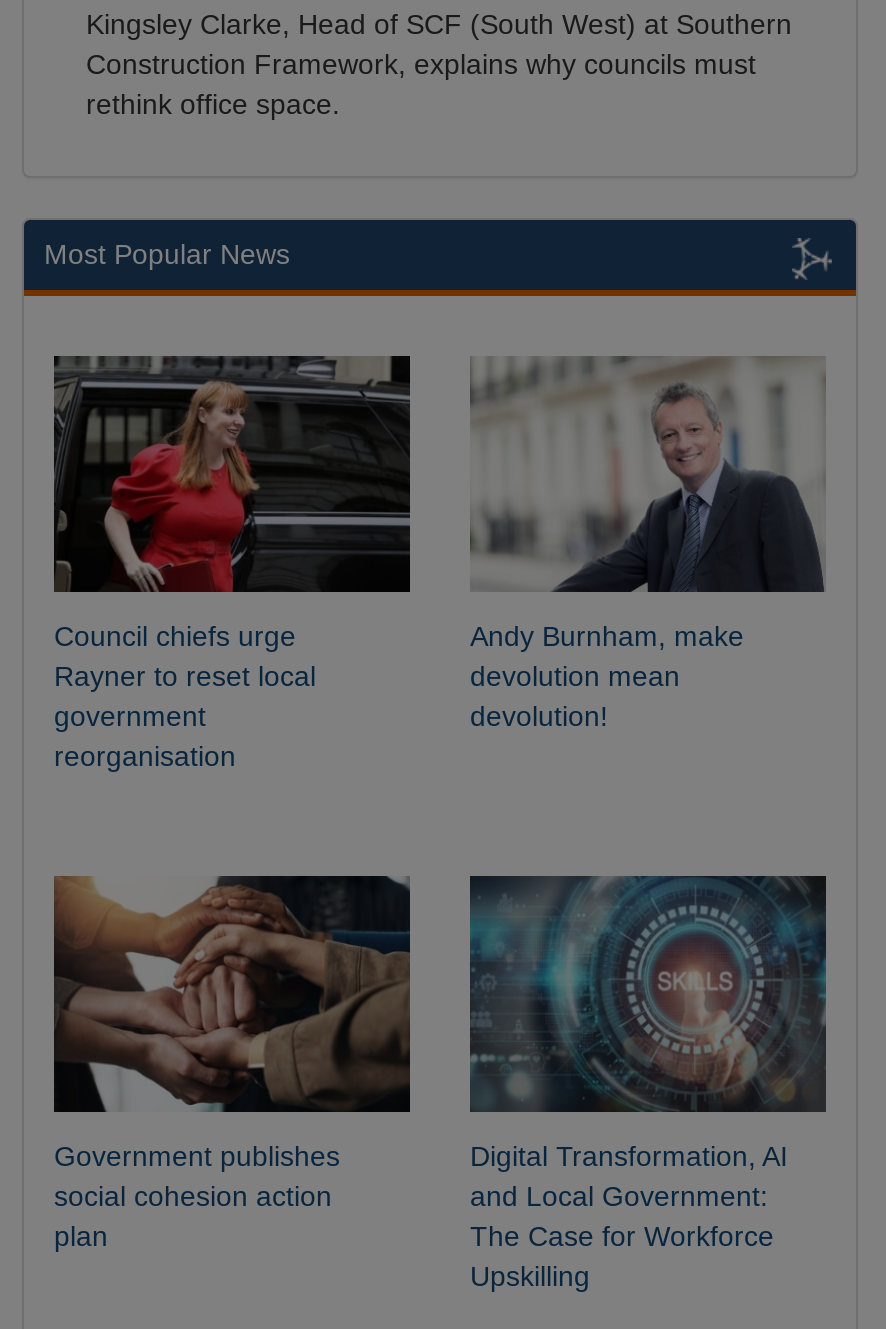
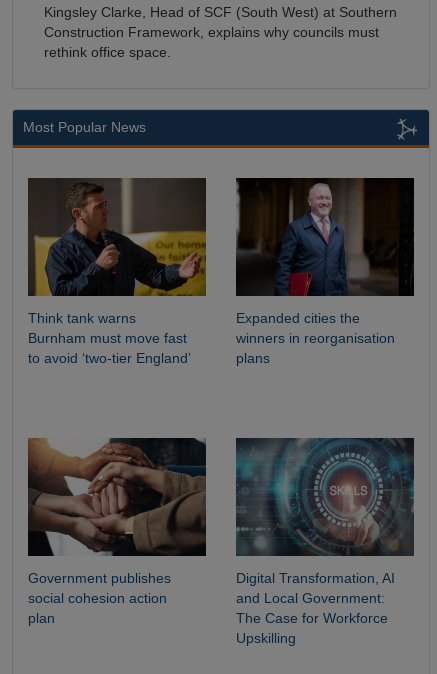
- [image]
- Council chiefs urge
- Rayner to reset local
- government
- reorganisation
+ [image]
+ Think tank warns
+ Burnham must move fast
+ to avoid ‘two-tier England’

- [image]
- Andy Burnham, make
- devolution mean
- devolution!
+ [image]
+ Expanded cities the
+ winners in reorganisation
+ plans
